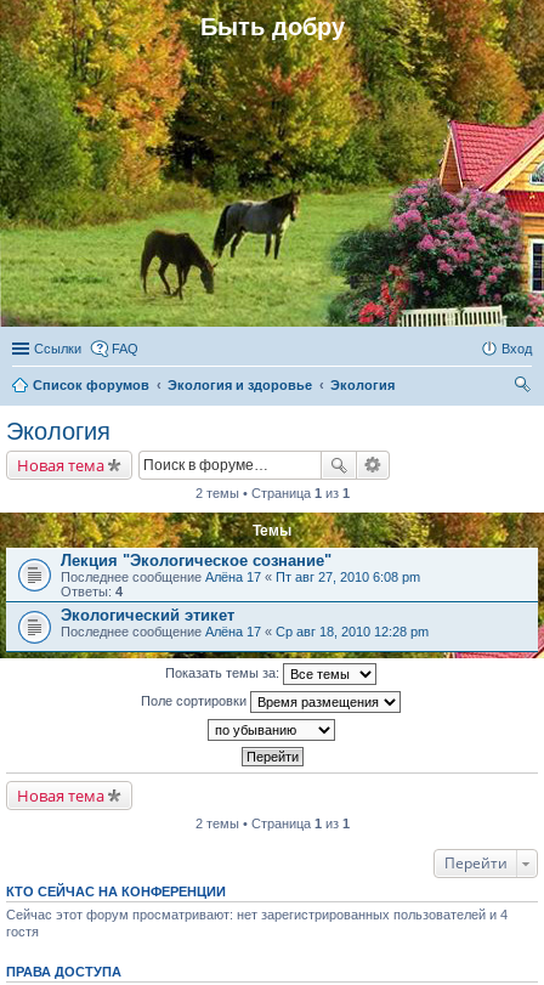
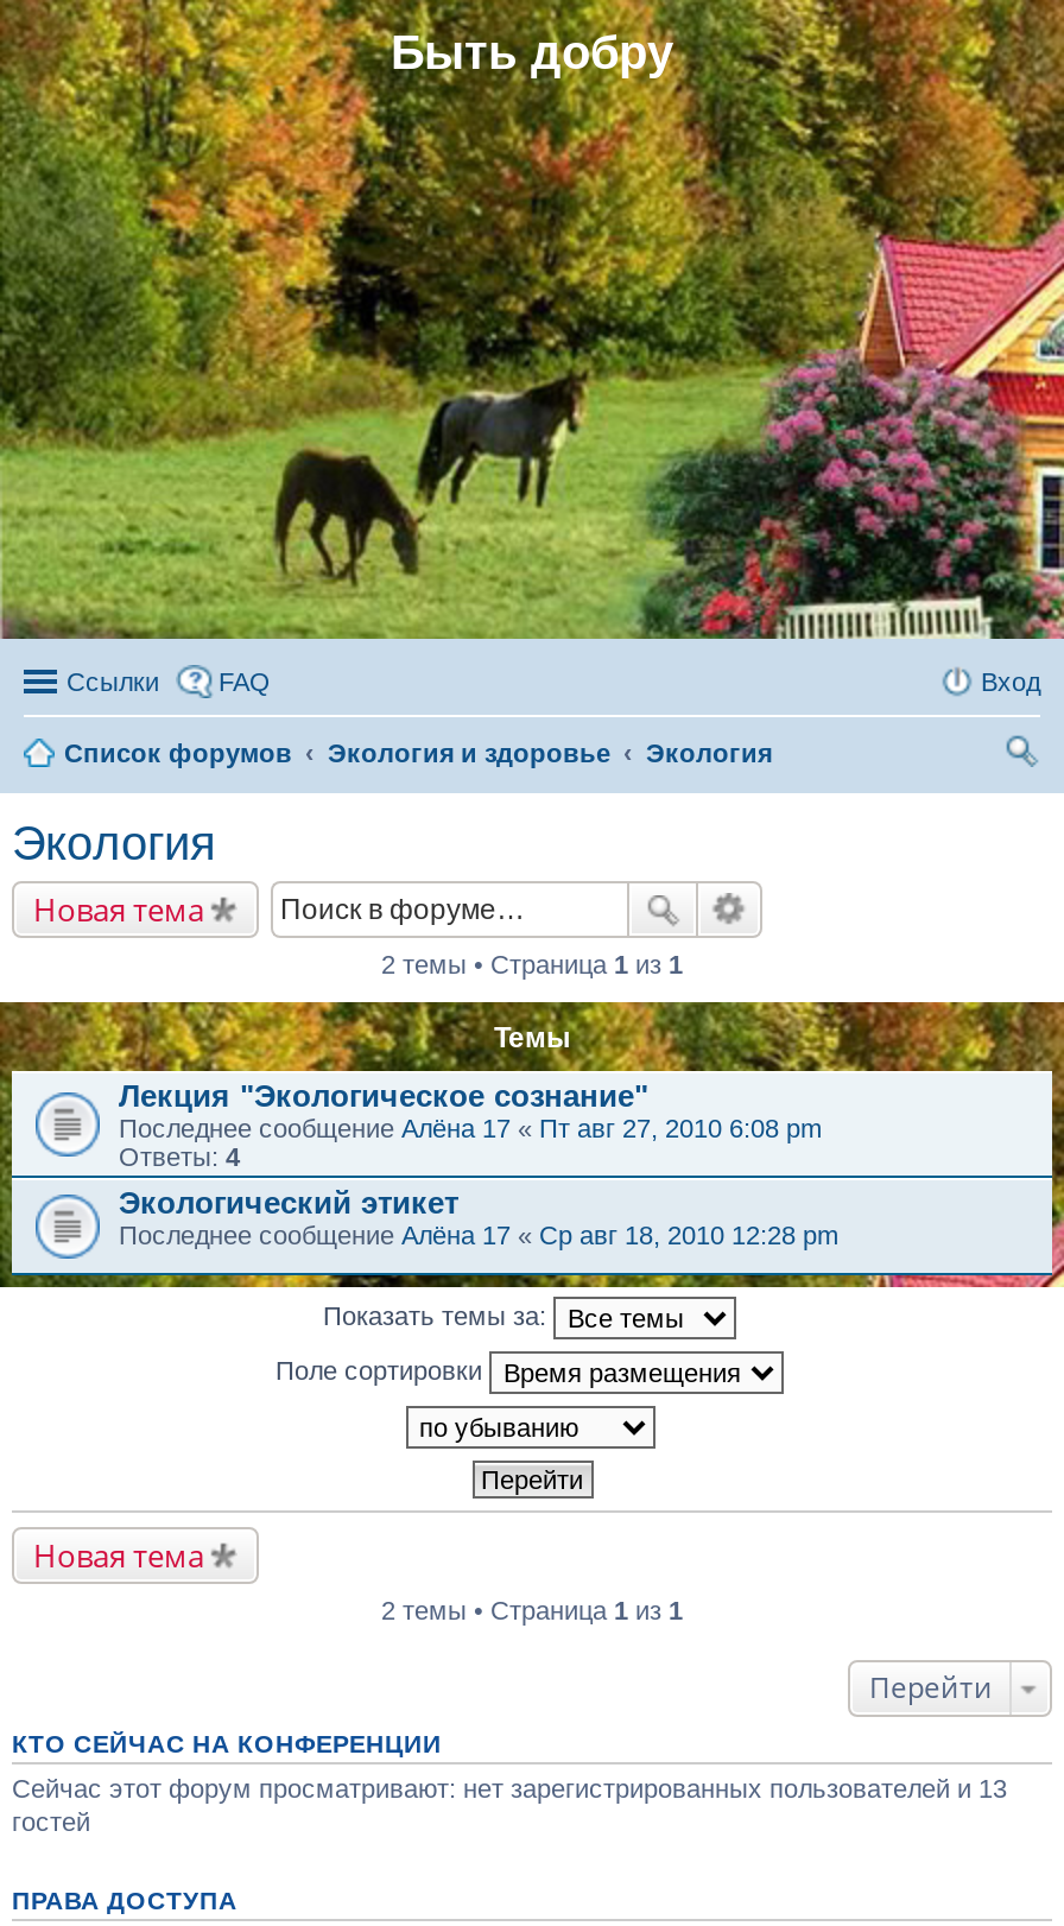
- Сейчас этот форум просматривают: нет зарегистрированных пользователей и 4
- гостя
+ Сейчас этот форум просматривают: нет зарегистрированных пользователей и 13
+ гостей
